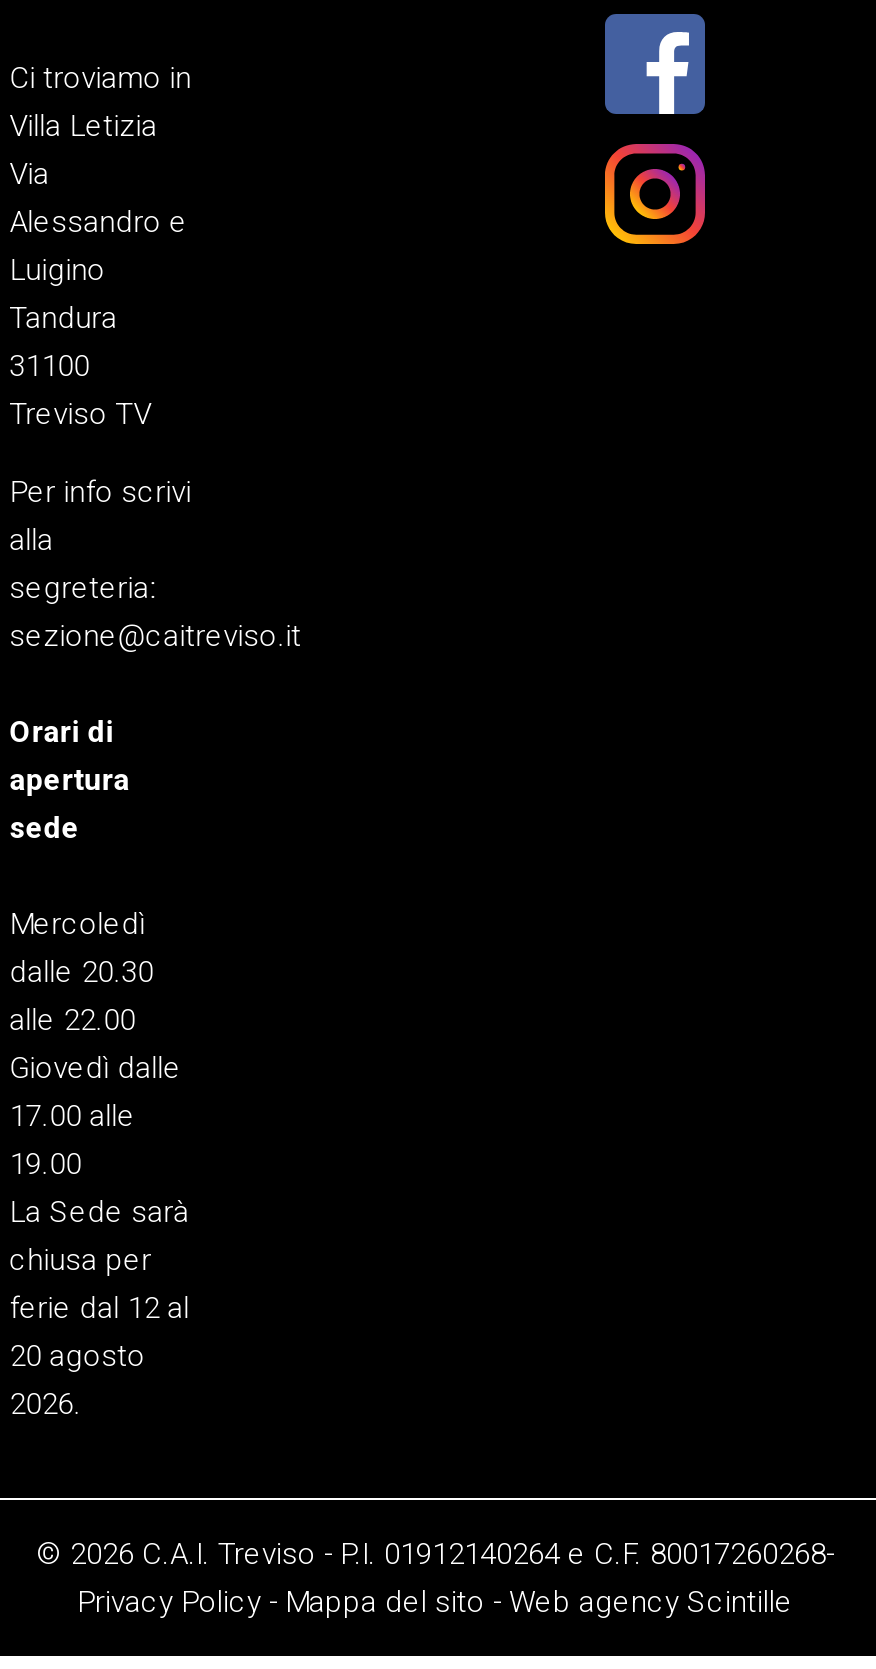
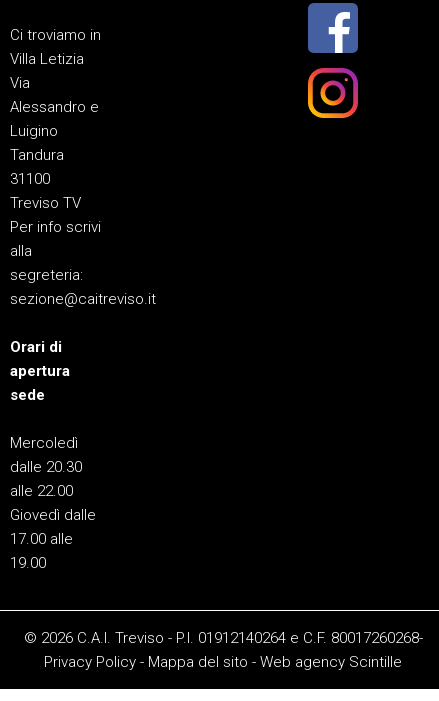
- La Sede sarà
- chiusa per
- ferie dal 12 al
- 20 agosto
- 2026.
